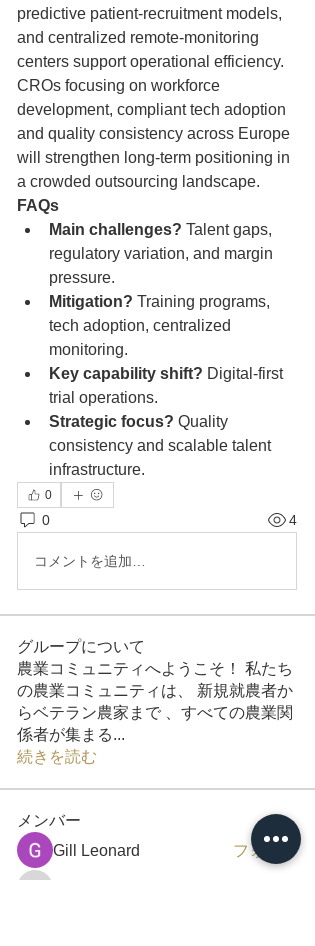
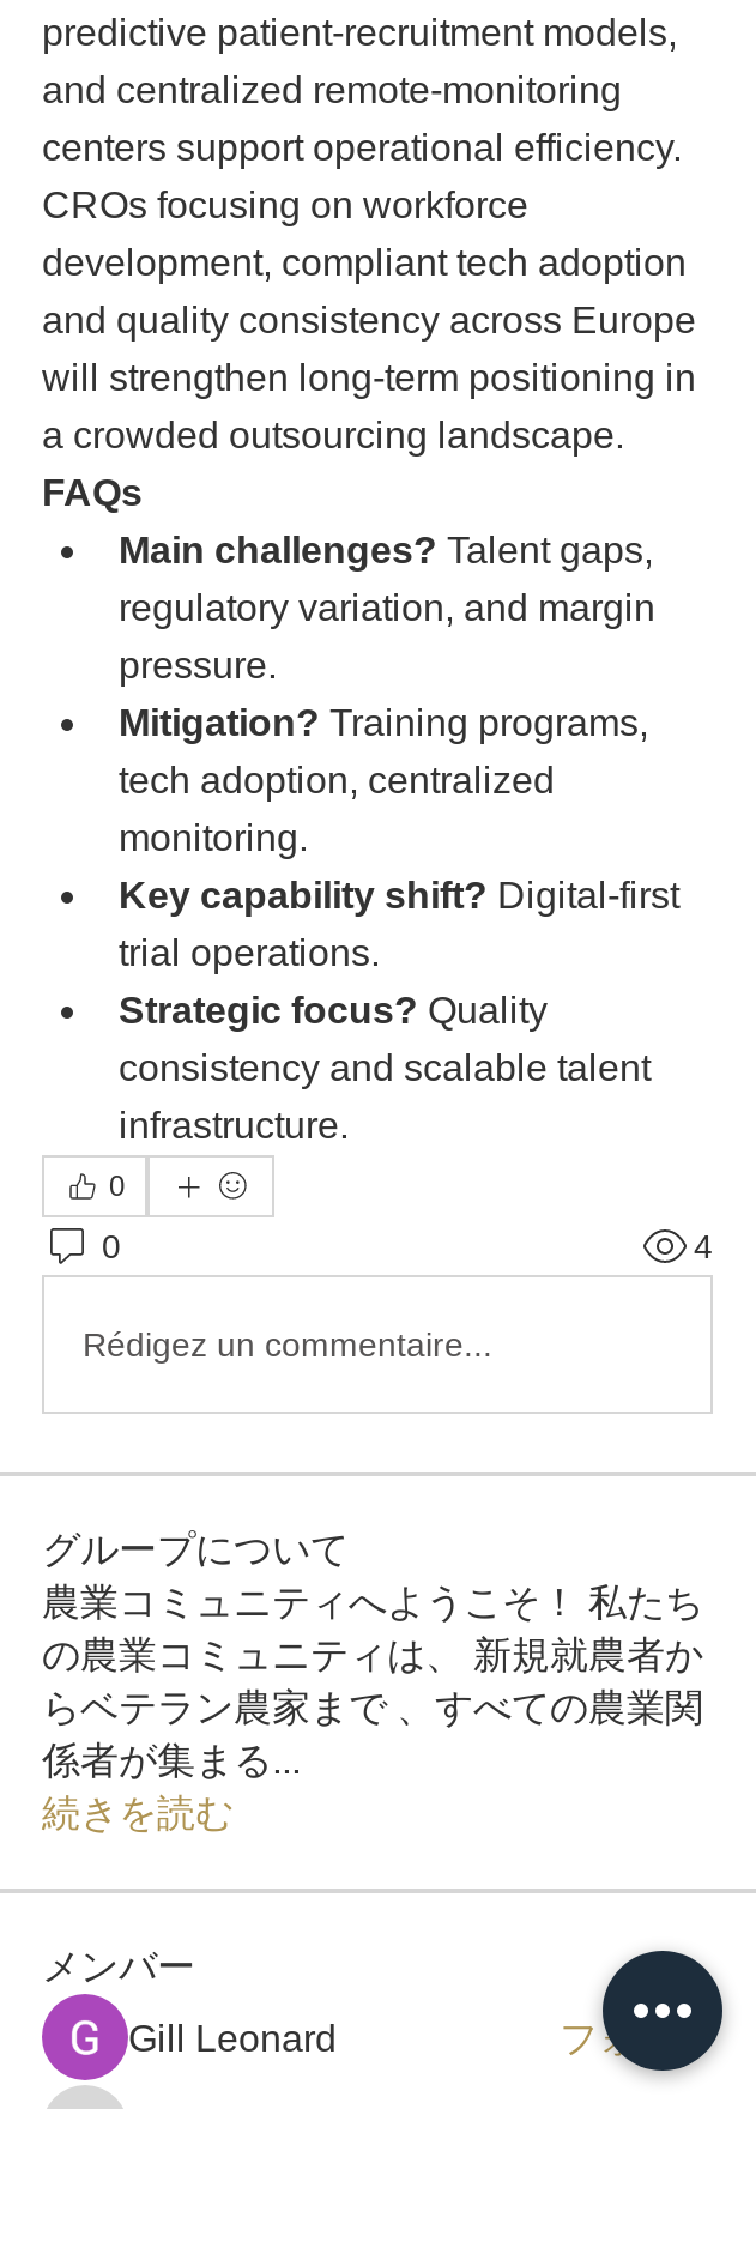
- コメントを追加…
+ Rédigez un commentaire...
